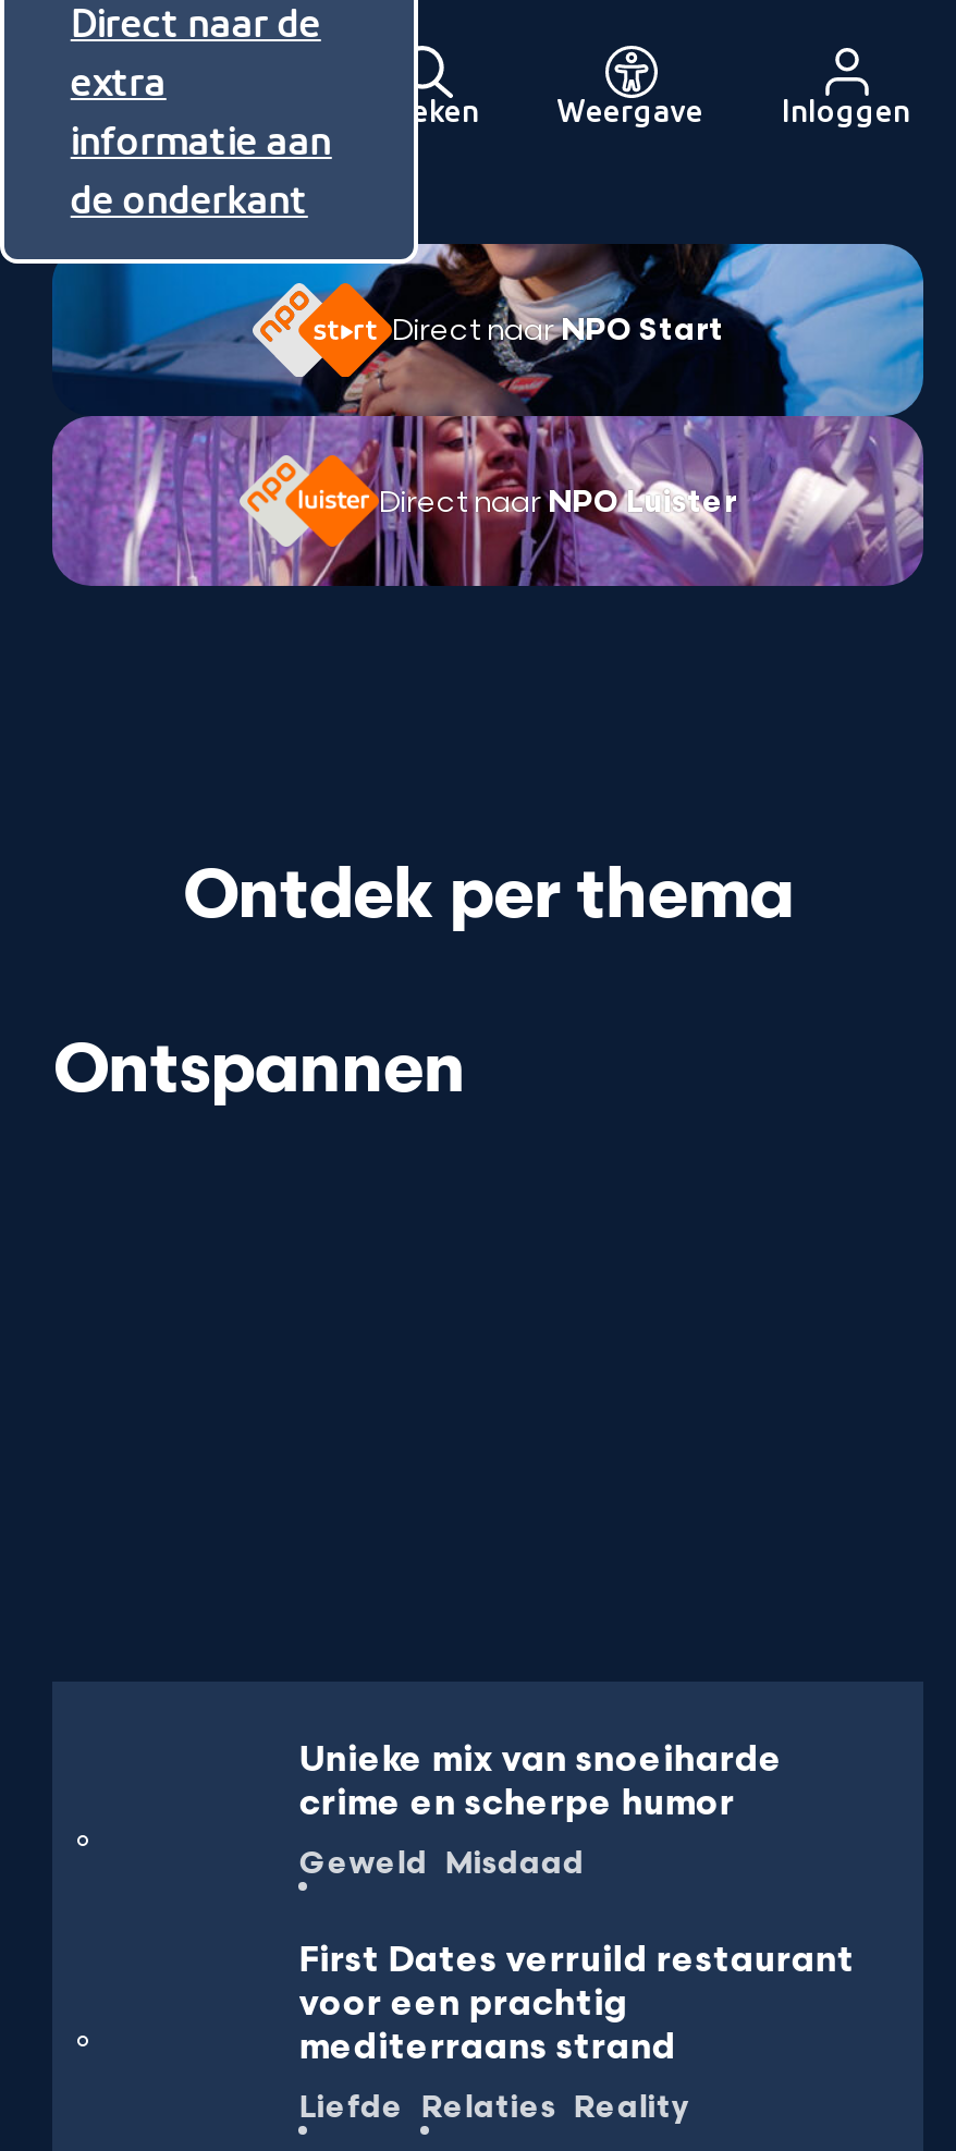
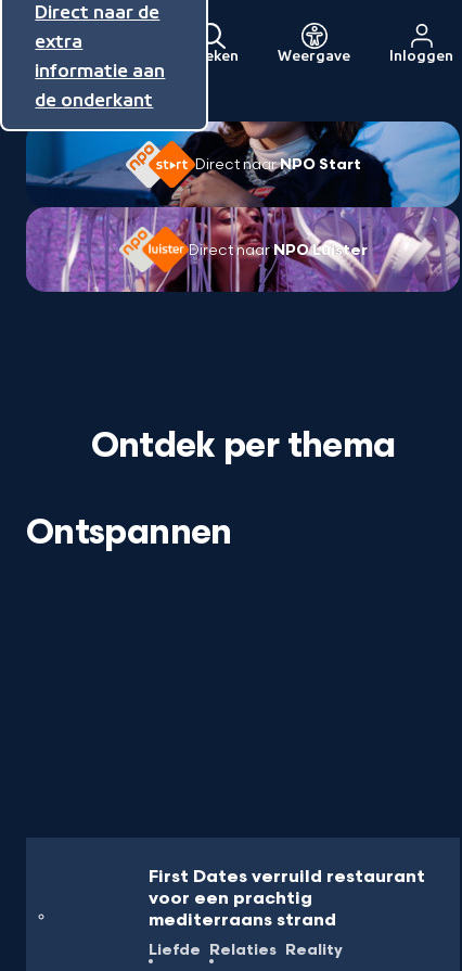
- Unieke mix van snoeiharde
- crime en scherpe humor
- Geweld Misdaad
